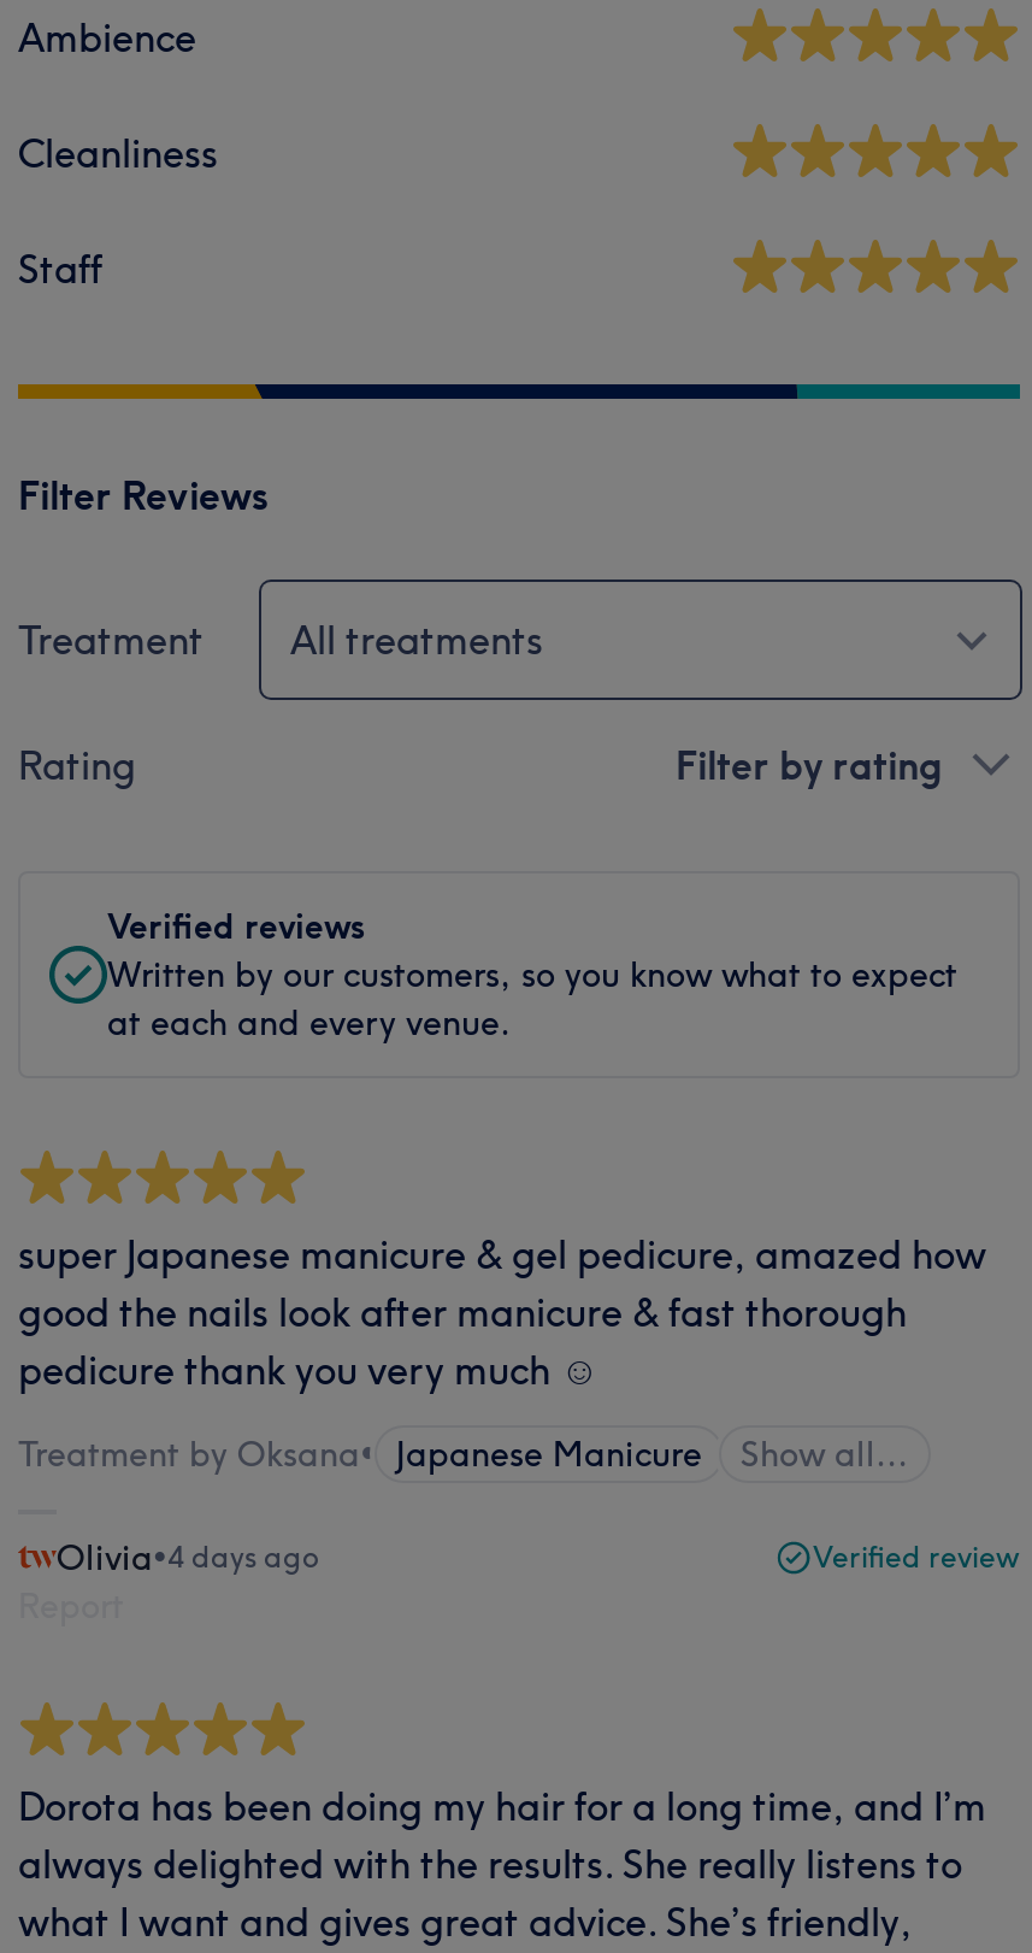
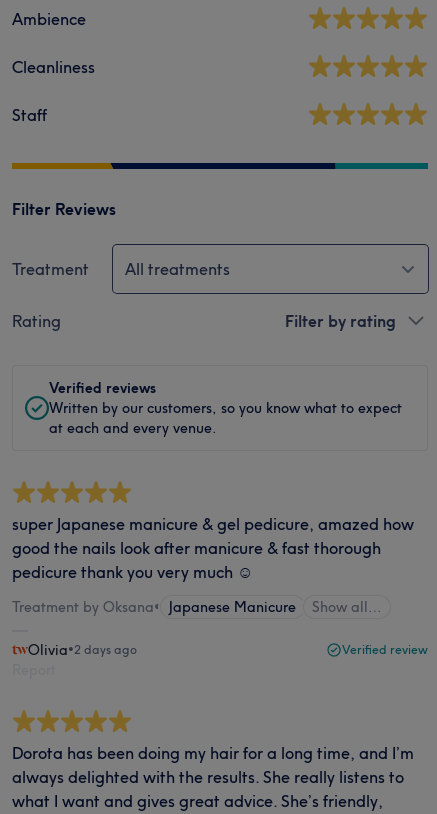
- Olivia•4 days ago
+ Olivia•2 days ago
